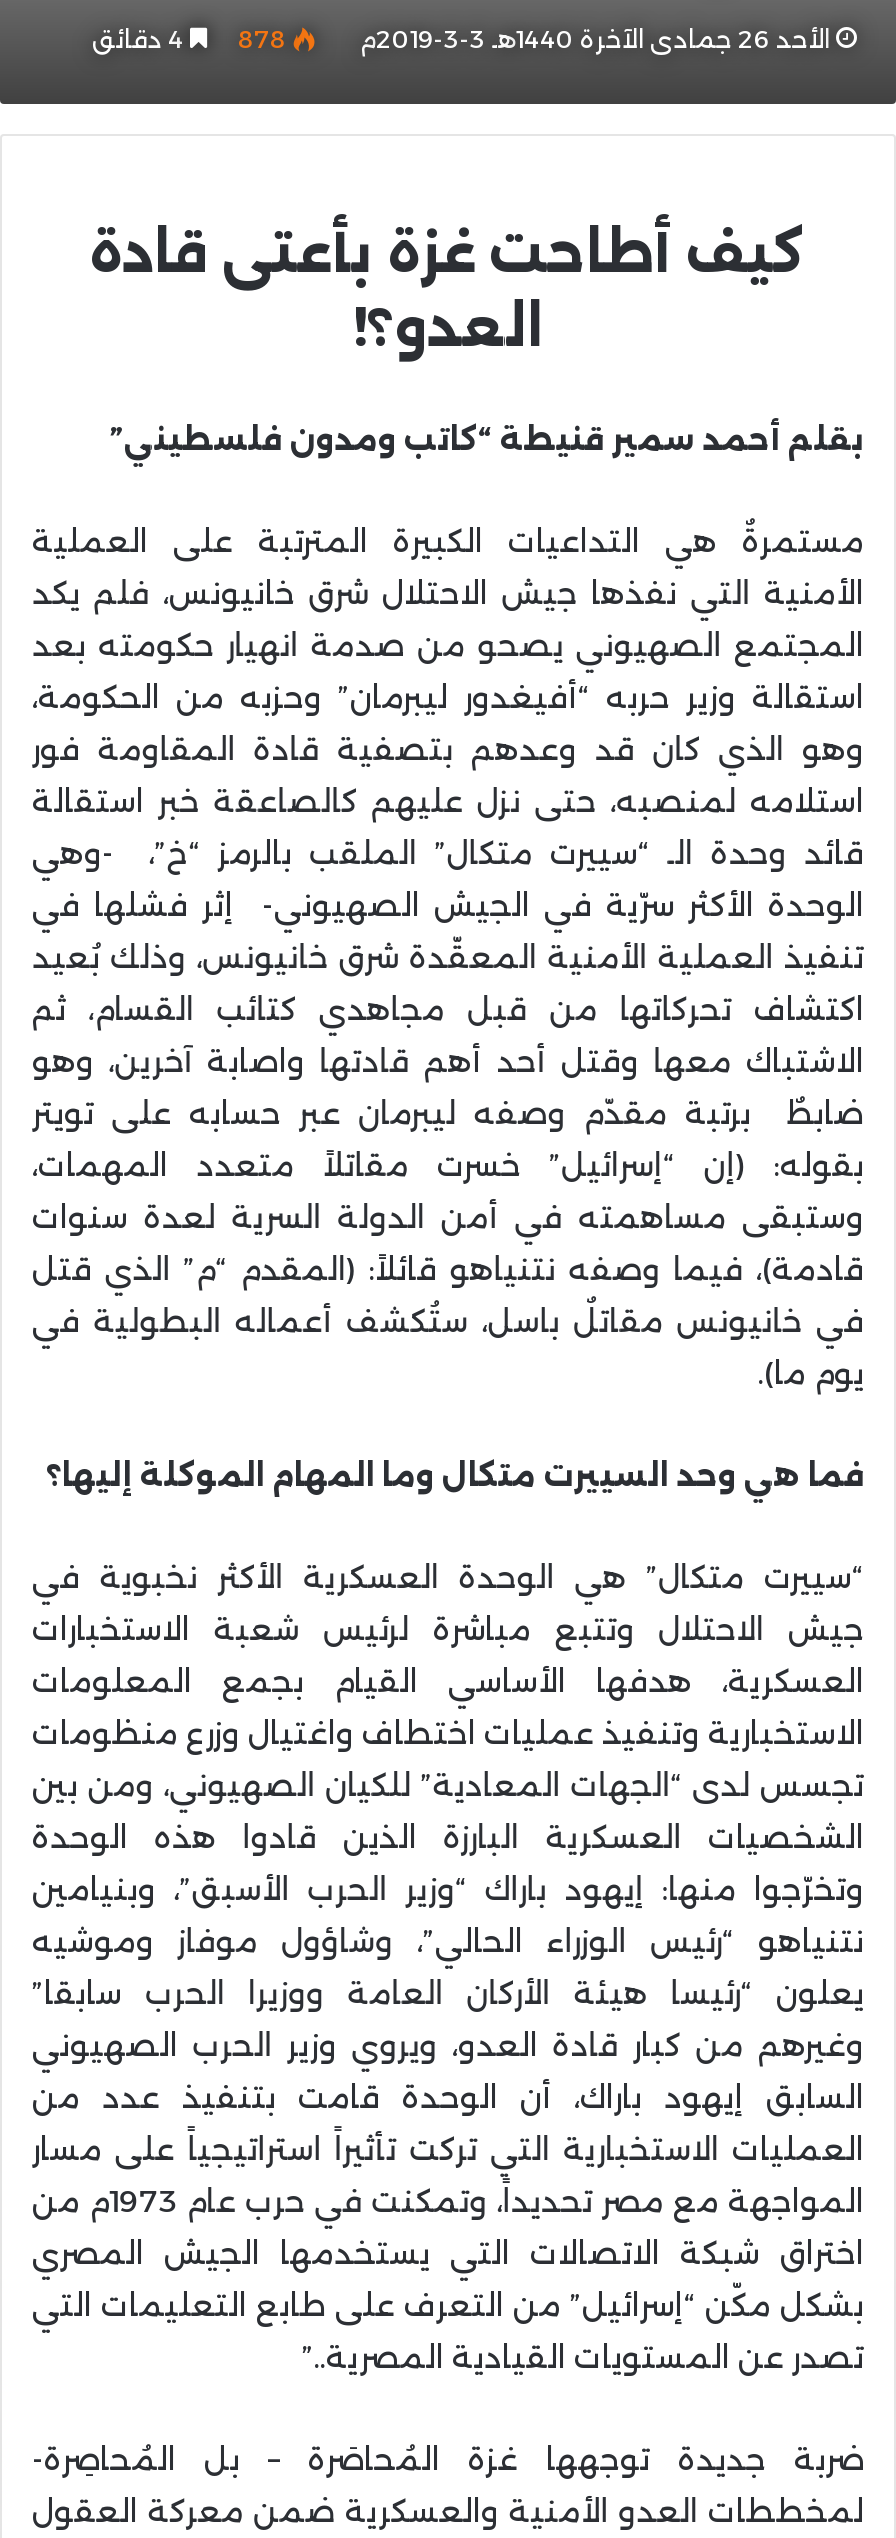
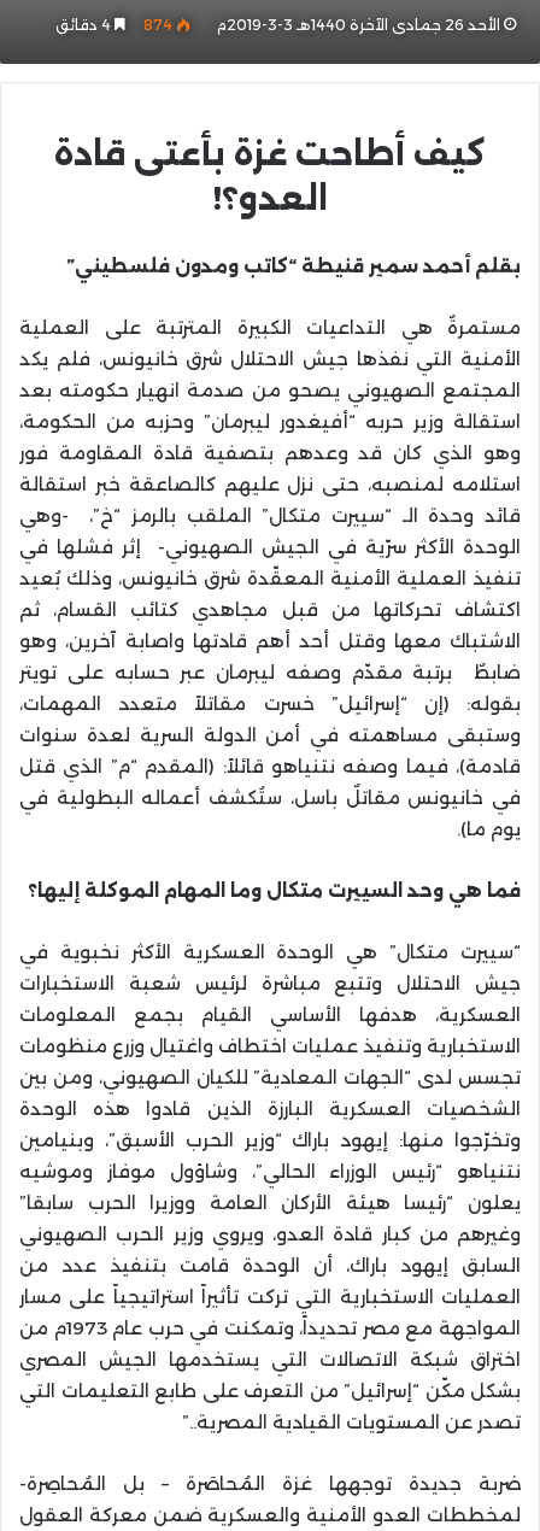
- 878
+ 874
